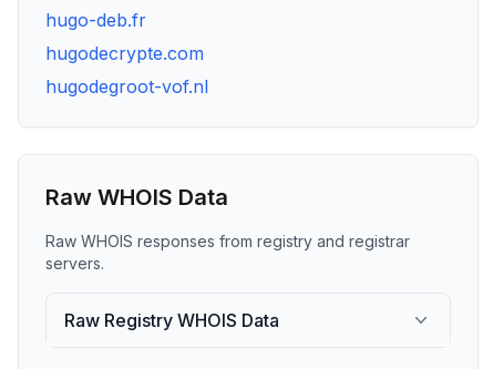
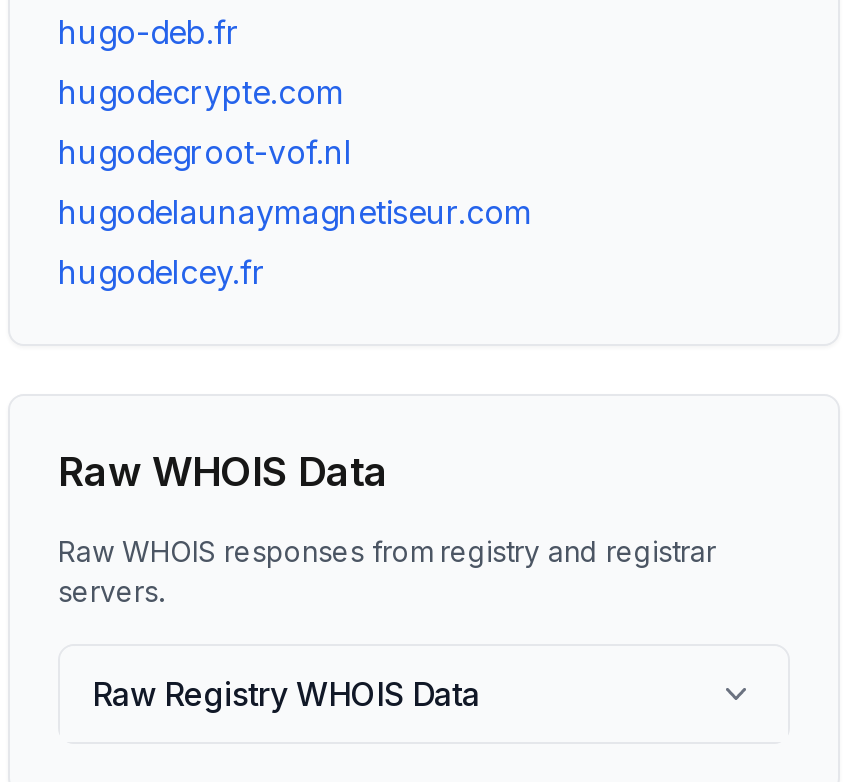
+ hugodelaunaymagnetiseur.com
+ hugodelcey.fr
